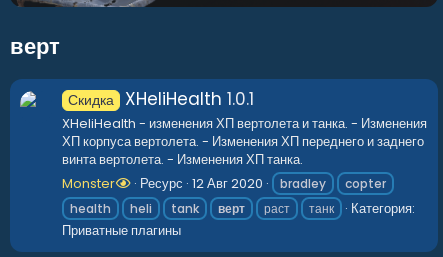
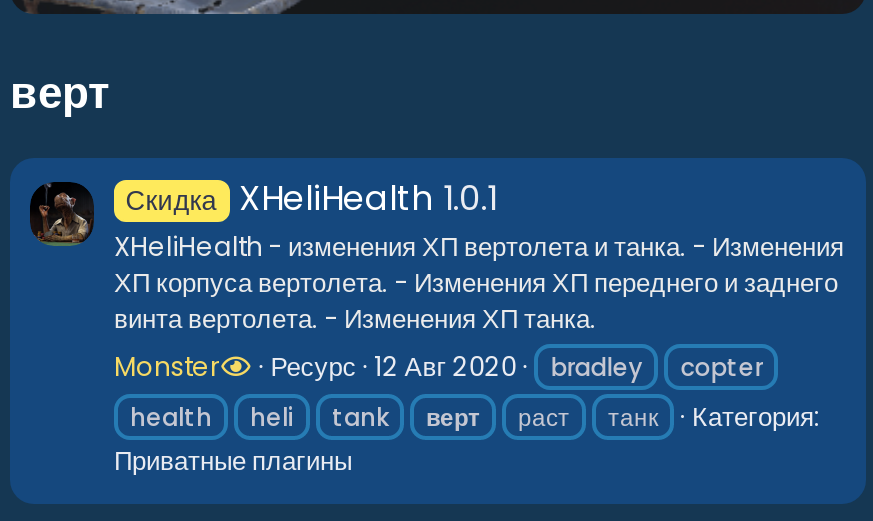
- [image]
+ [image]
